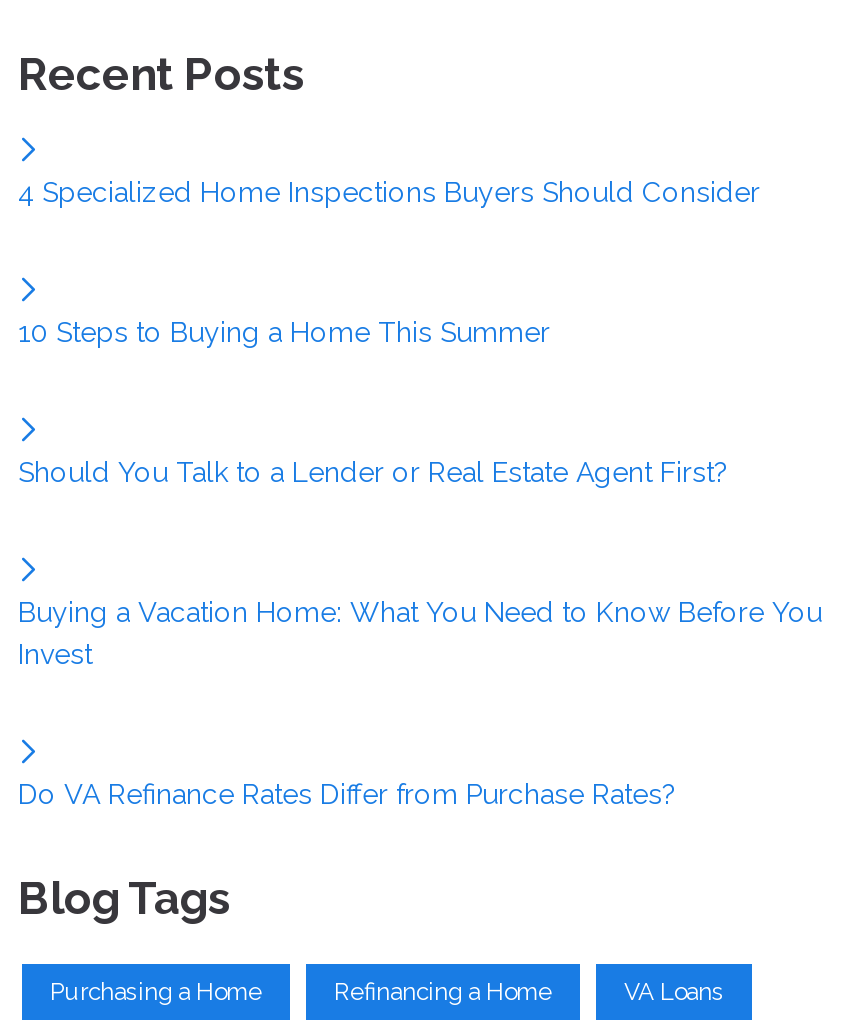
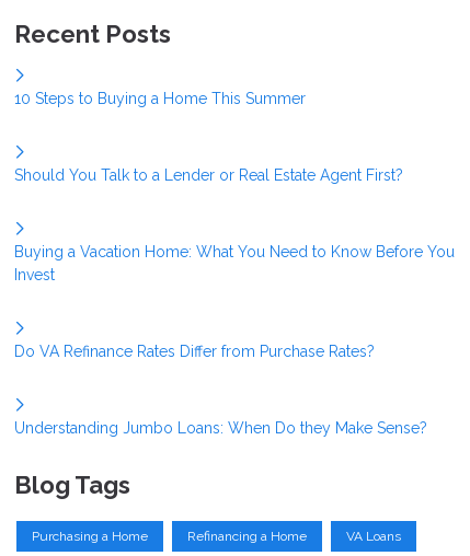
- 4 Specialized Home Inspections Buyers Should Consider

moved up: 10 Steps to Buying a Home This Summer | Should You Talk to a Lender or Real Estate Agent First? | Buying a Vacation Home: What You Need to Know Before You | Invest | Do VA Refinance Rates Differ from Purchase Rates?

+ Understanding Jumbo Loans: When Do they Make Sense?
